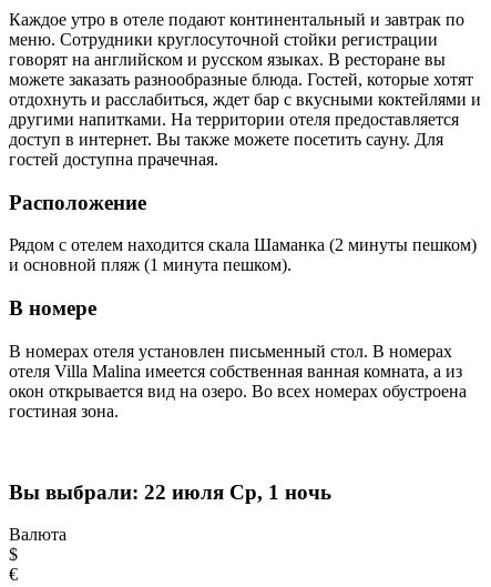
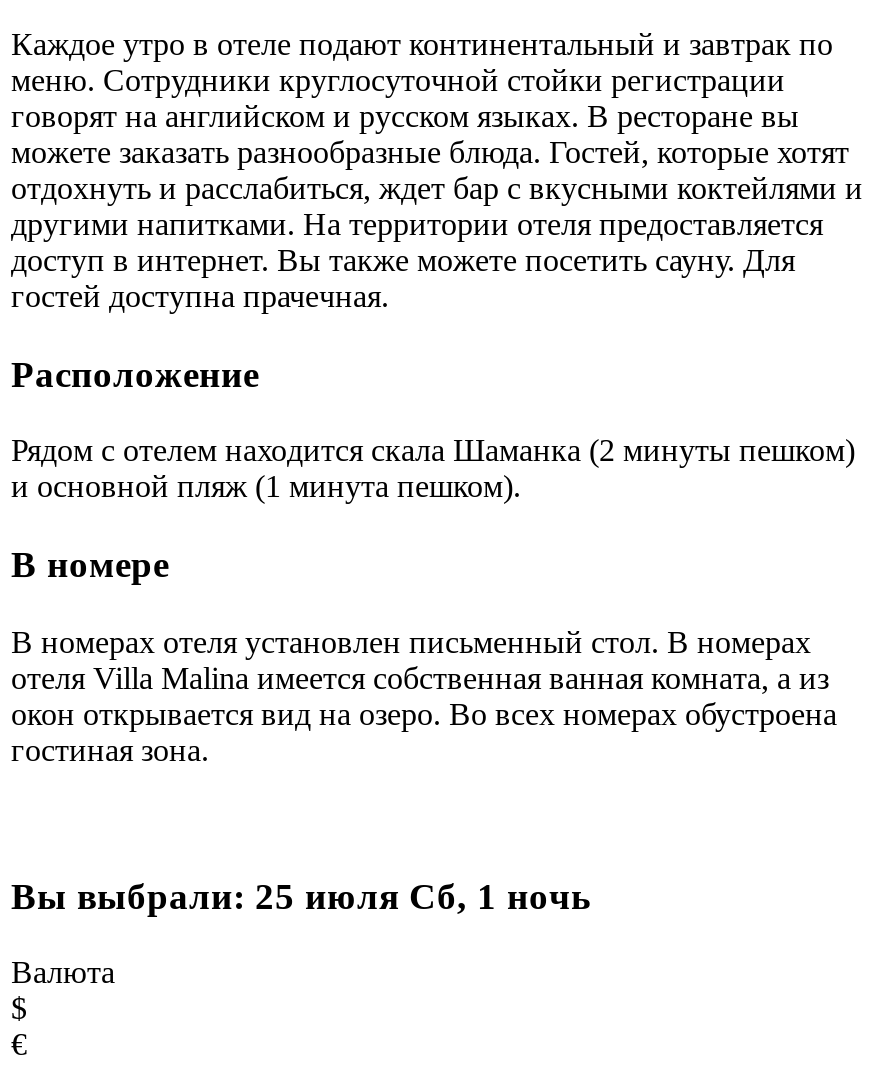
- Вы выбрали: 22 июля Ср, 1 ночь
+ Вы выбрали: 25 июля Сб, 1 ночь
